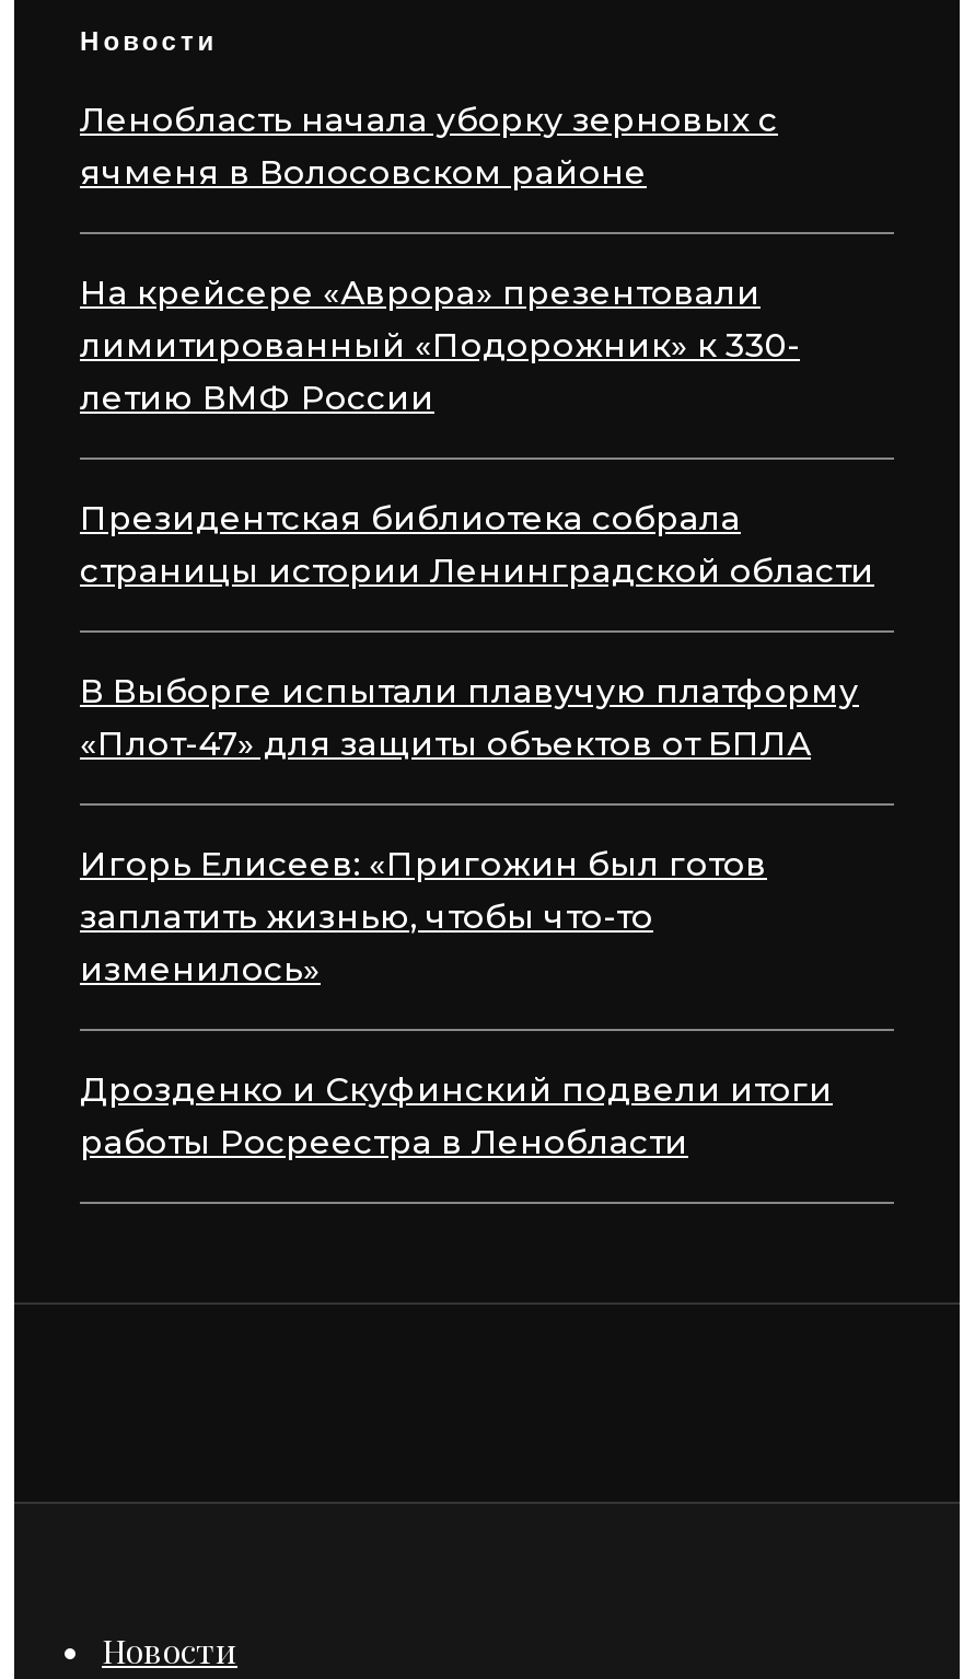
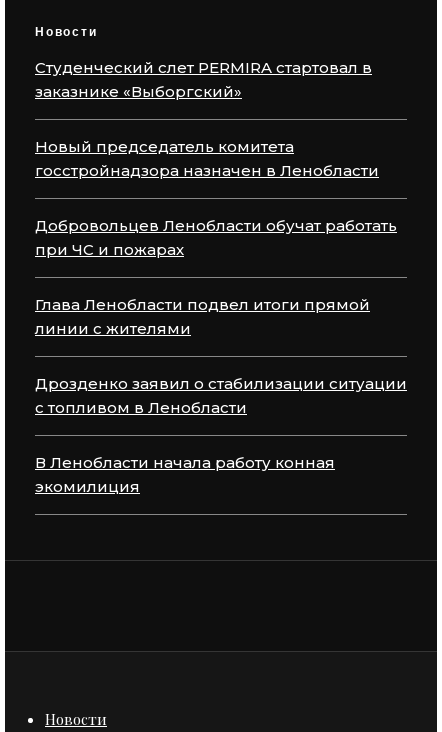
- Ленобласть начала уборку зерновых с
- ячменя в Волосовском районе
+ Студенческий слет PERMIRA стартовал в
+ заказнике «Выборгский»

- На крейсере «Аврора» презентовали
- лимитированный «Подорожник» к 330-
- летию ВМФ России
+ Новый председатель комитета
+ госстройнадзора назначен в Ленобласти

- Президентская библиотека собрала
- страницы истории Ленинградской области
+ Добровольцев Ленобласти обучат работать
+ при ЧС и пожарах

- В Выборге испытали плавучую платформу
- «Плот-47» для защиты объектов от БПЛА
+ Глава Ленобласти подвел итоги прямой
+ линии с жителями

- Игорь Елисеев: «Пригожин был готов
- заплатить жизнью, чтобы что-то
- изменилось»
+ Дрозденко заявил о стабилизации ситуации
+ с топливом в Ленобласти

- Дрозденко и Скуфинский подвели итоги
- работы Росреестра в Ленобласти
+ В Ленобласти начала работу конная
+ экомилиция
